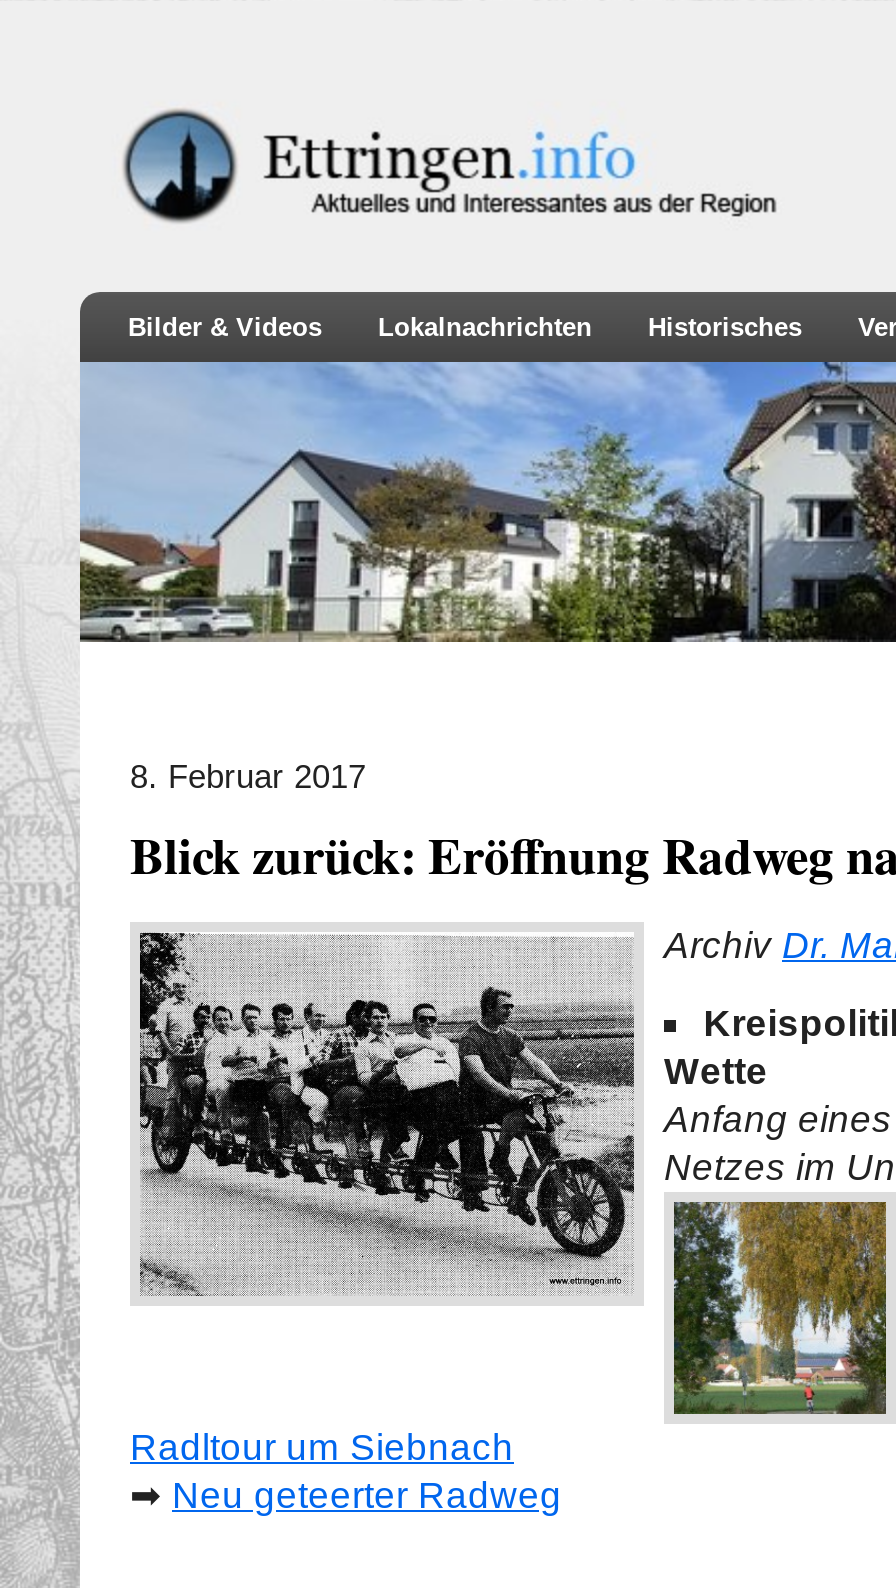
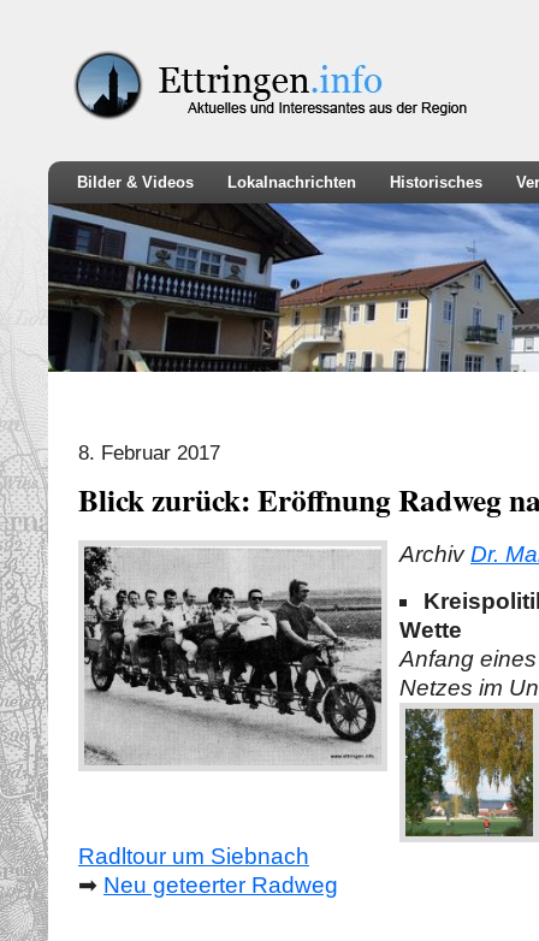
- [image]
+ [image]
